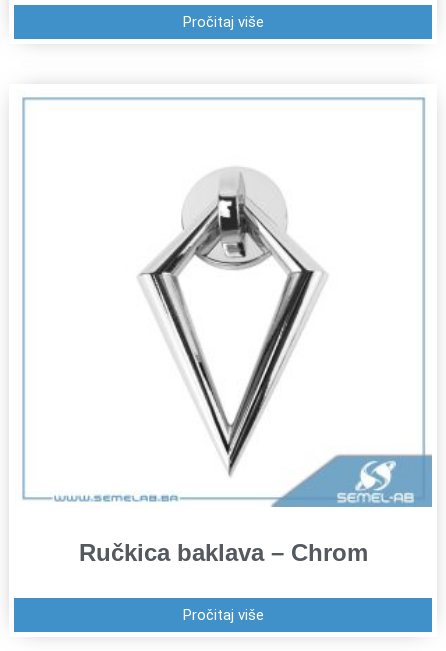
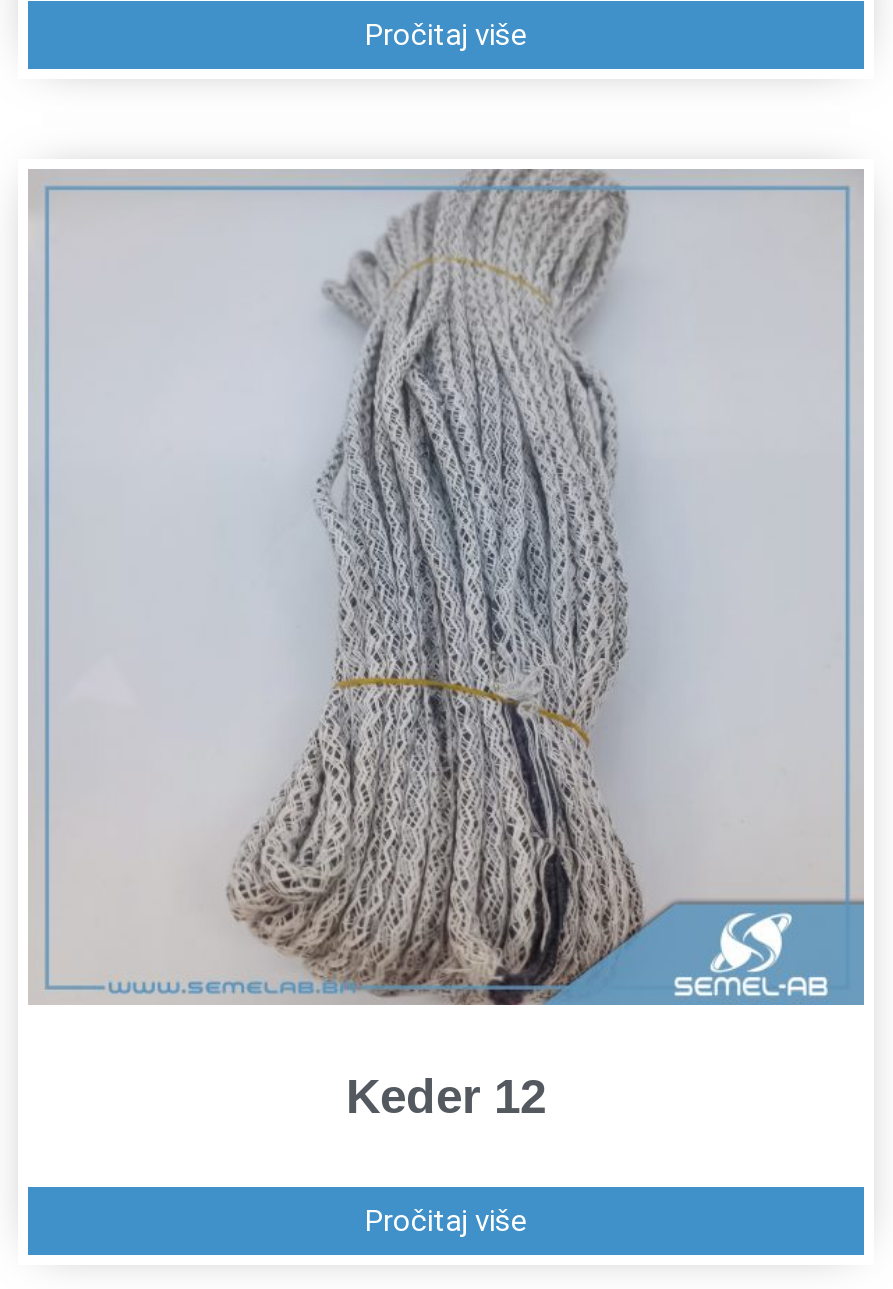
- [image]
- Ručkica baklava – Chrom
+ [image]
+ Keder 12
